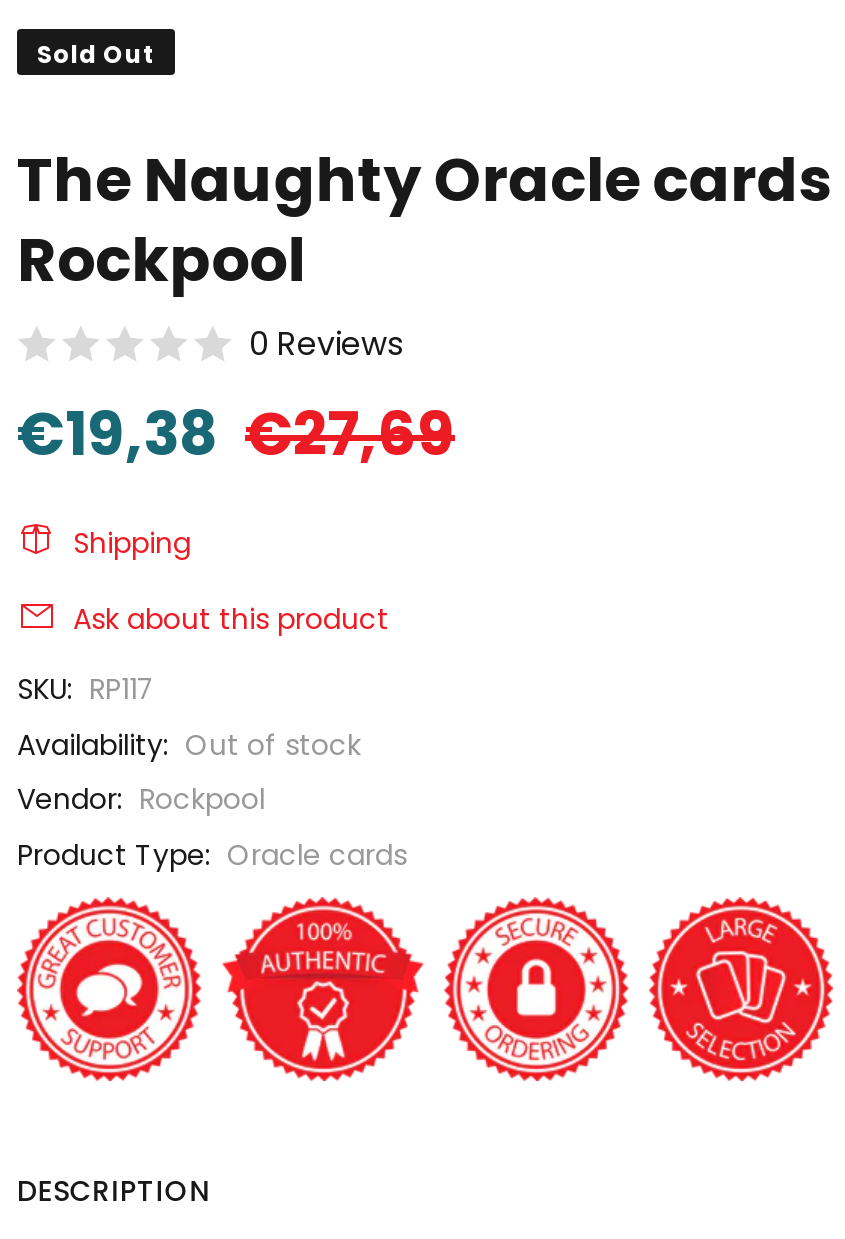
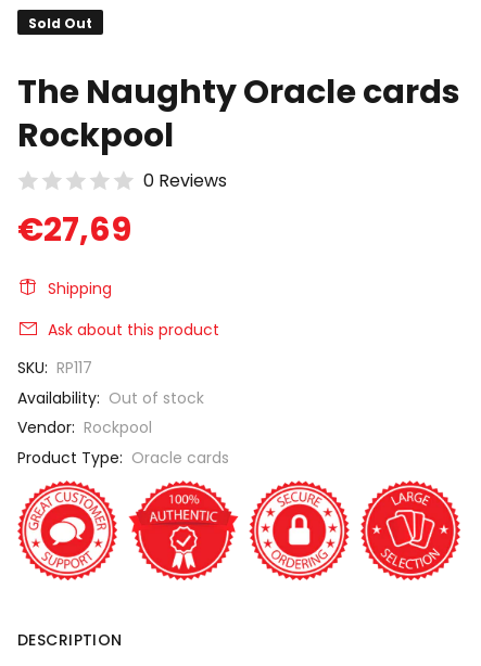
- €19,38 €27,69
+ €27,69
